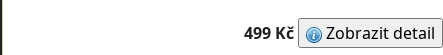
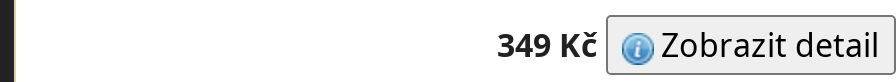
- 499 Kč Zobrazit detail
+ 349 Kč Zobrazit detail
